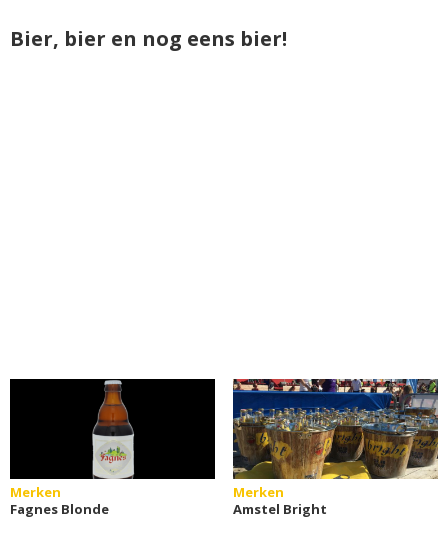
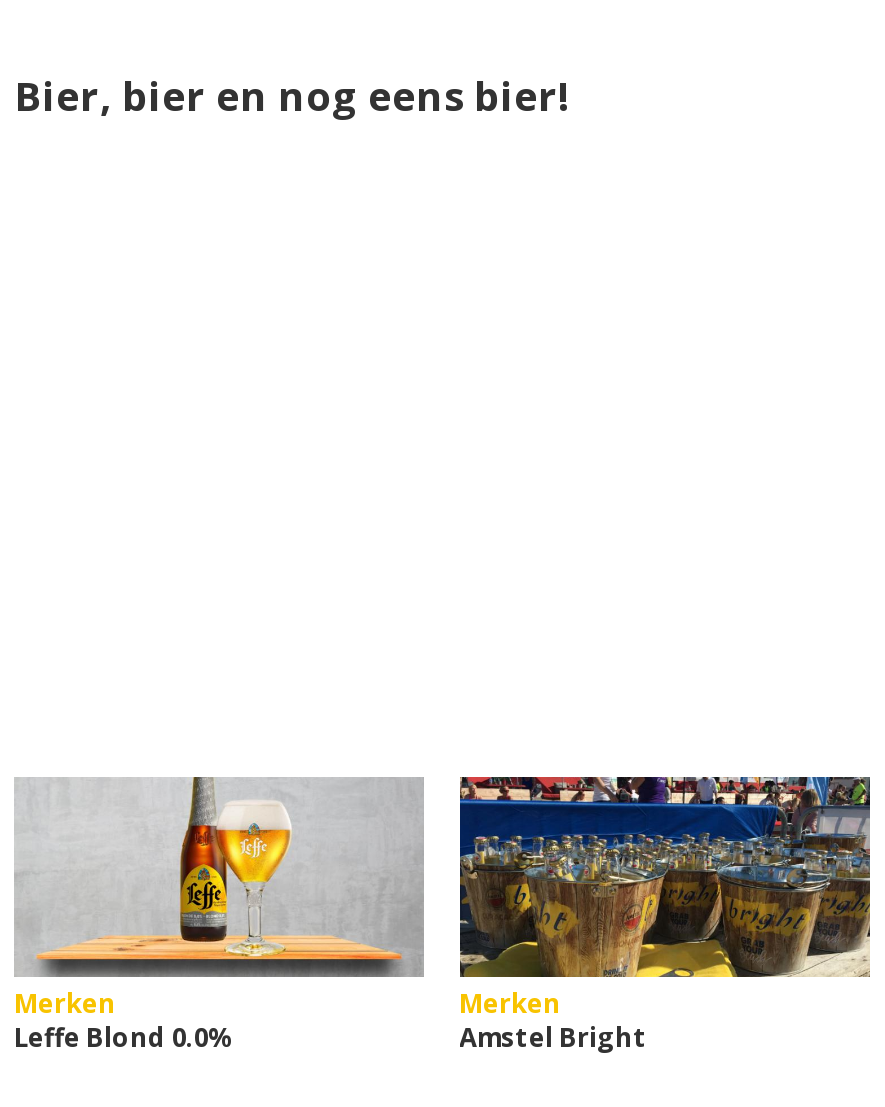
- [image]
- Fagnes Blonde
+ [image]
+ Leffe Blond 0.0%
